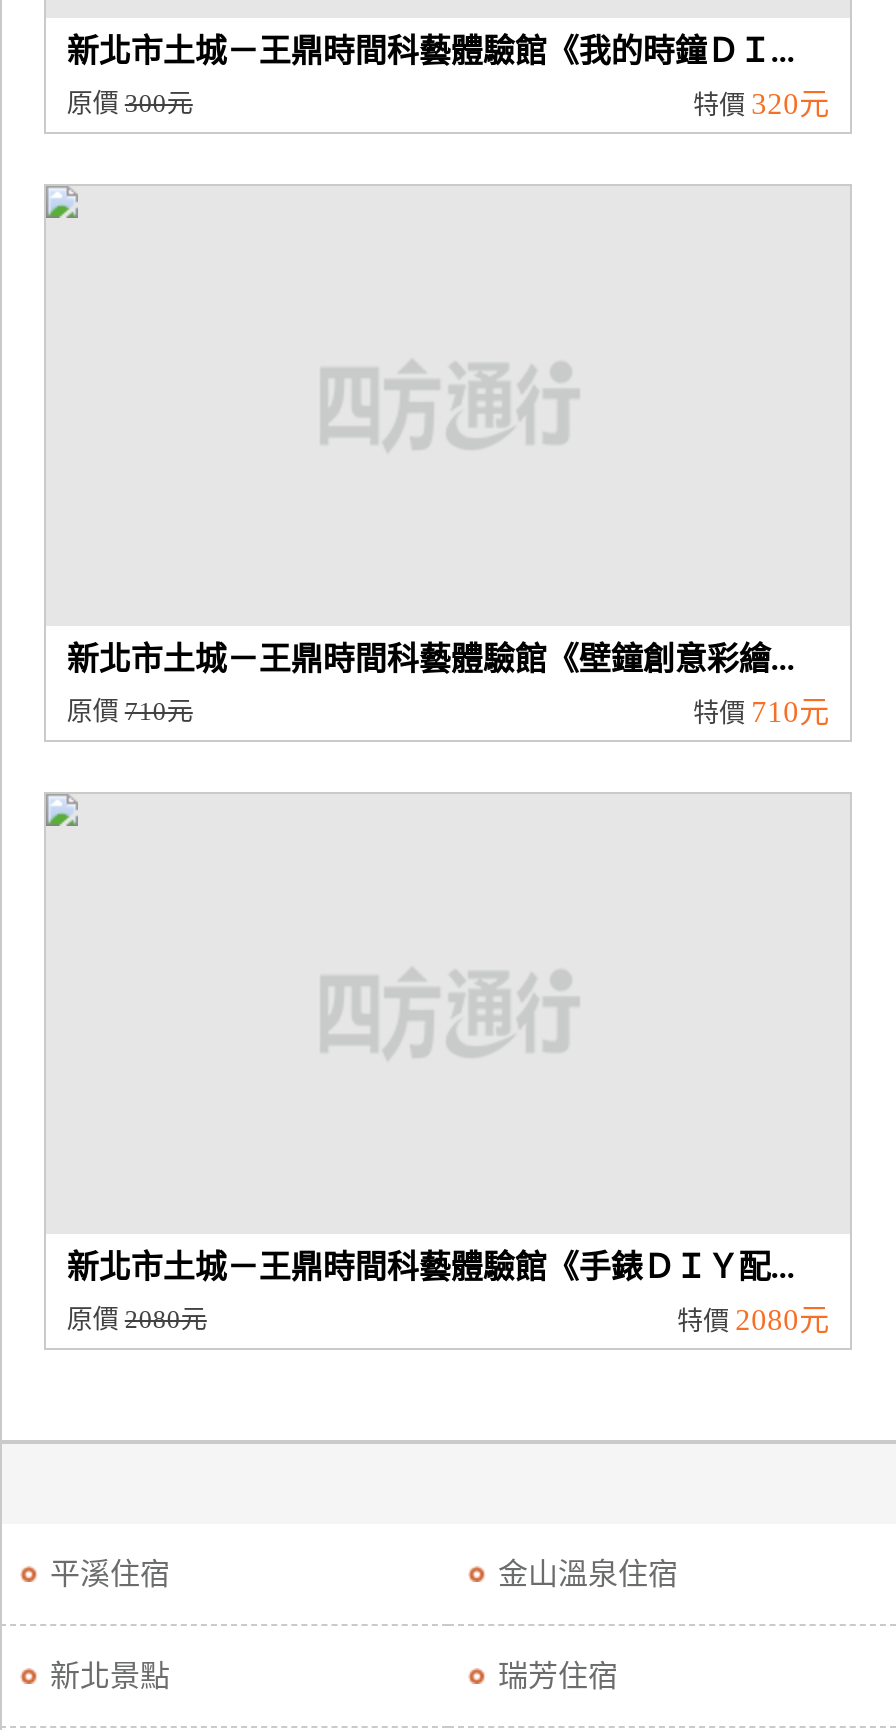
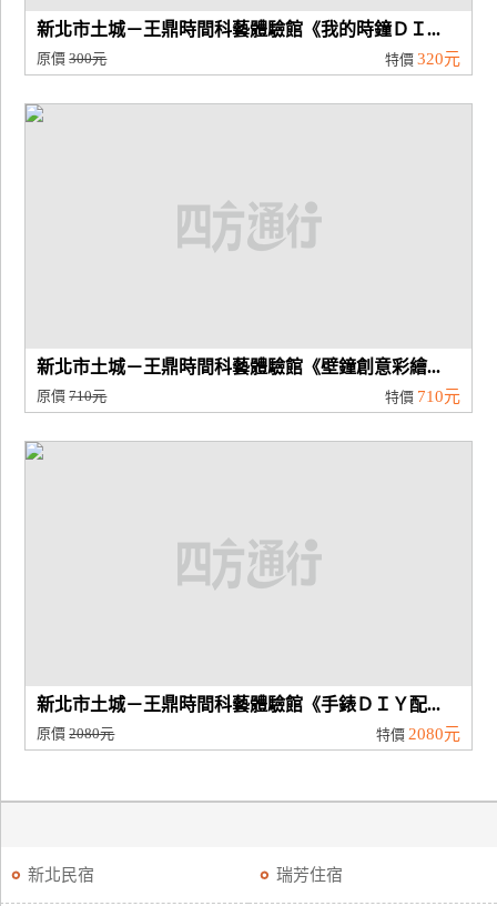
- 平溪住宿
- 金山溫泉住宿
- 新北景點
+ 新北民宿
